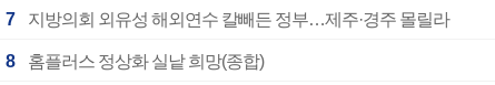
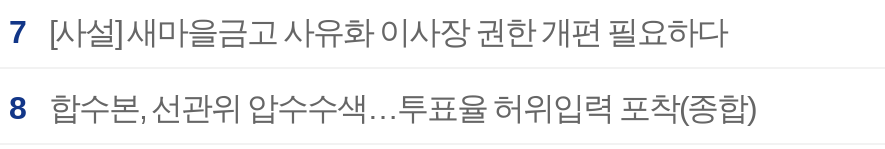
- 지방의회 외유성 해외연수 칼빼든 정부…제주·경주 몰릴라
+ [사설] 새마을금고 사유화 이사장 권한 개편 필요하다

- 홈플러스 정상화 실낱 희망(종합)
+ 합수본, 선관위 압수수색…투표율 허위입력 포착(종합)
